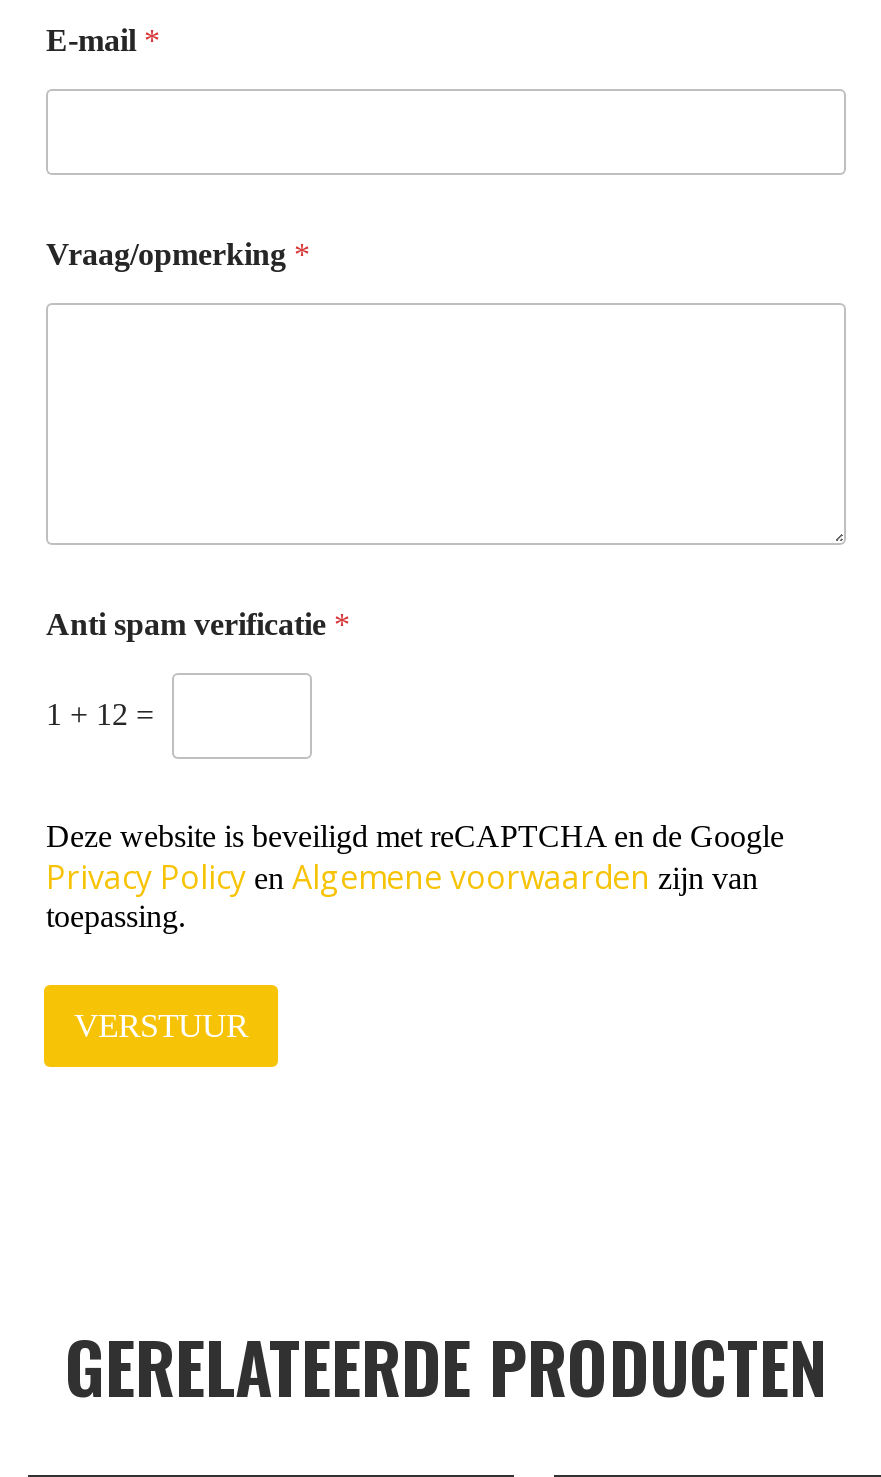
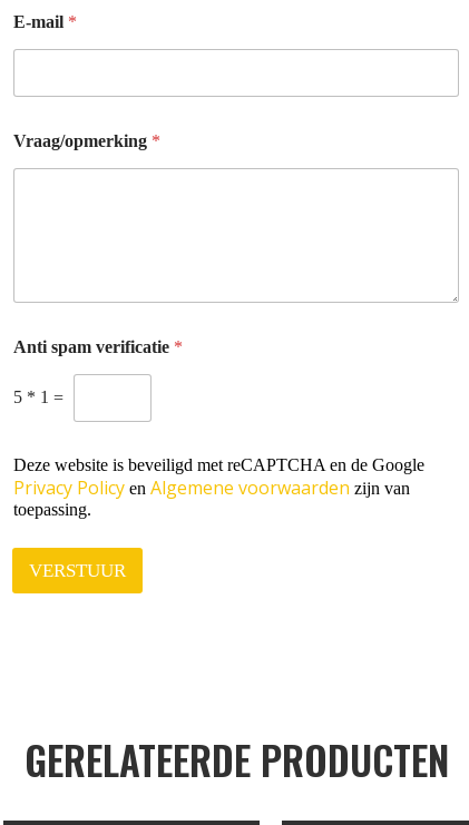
- 1 + 12 =
+ 5 * 1 =
